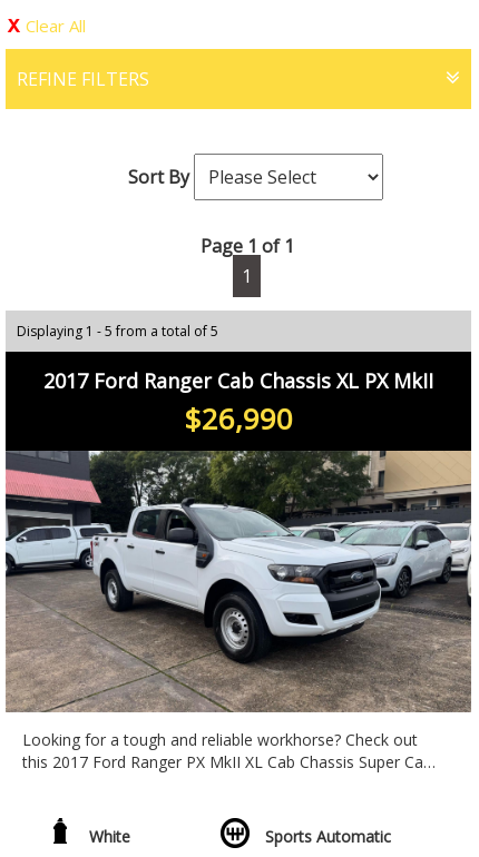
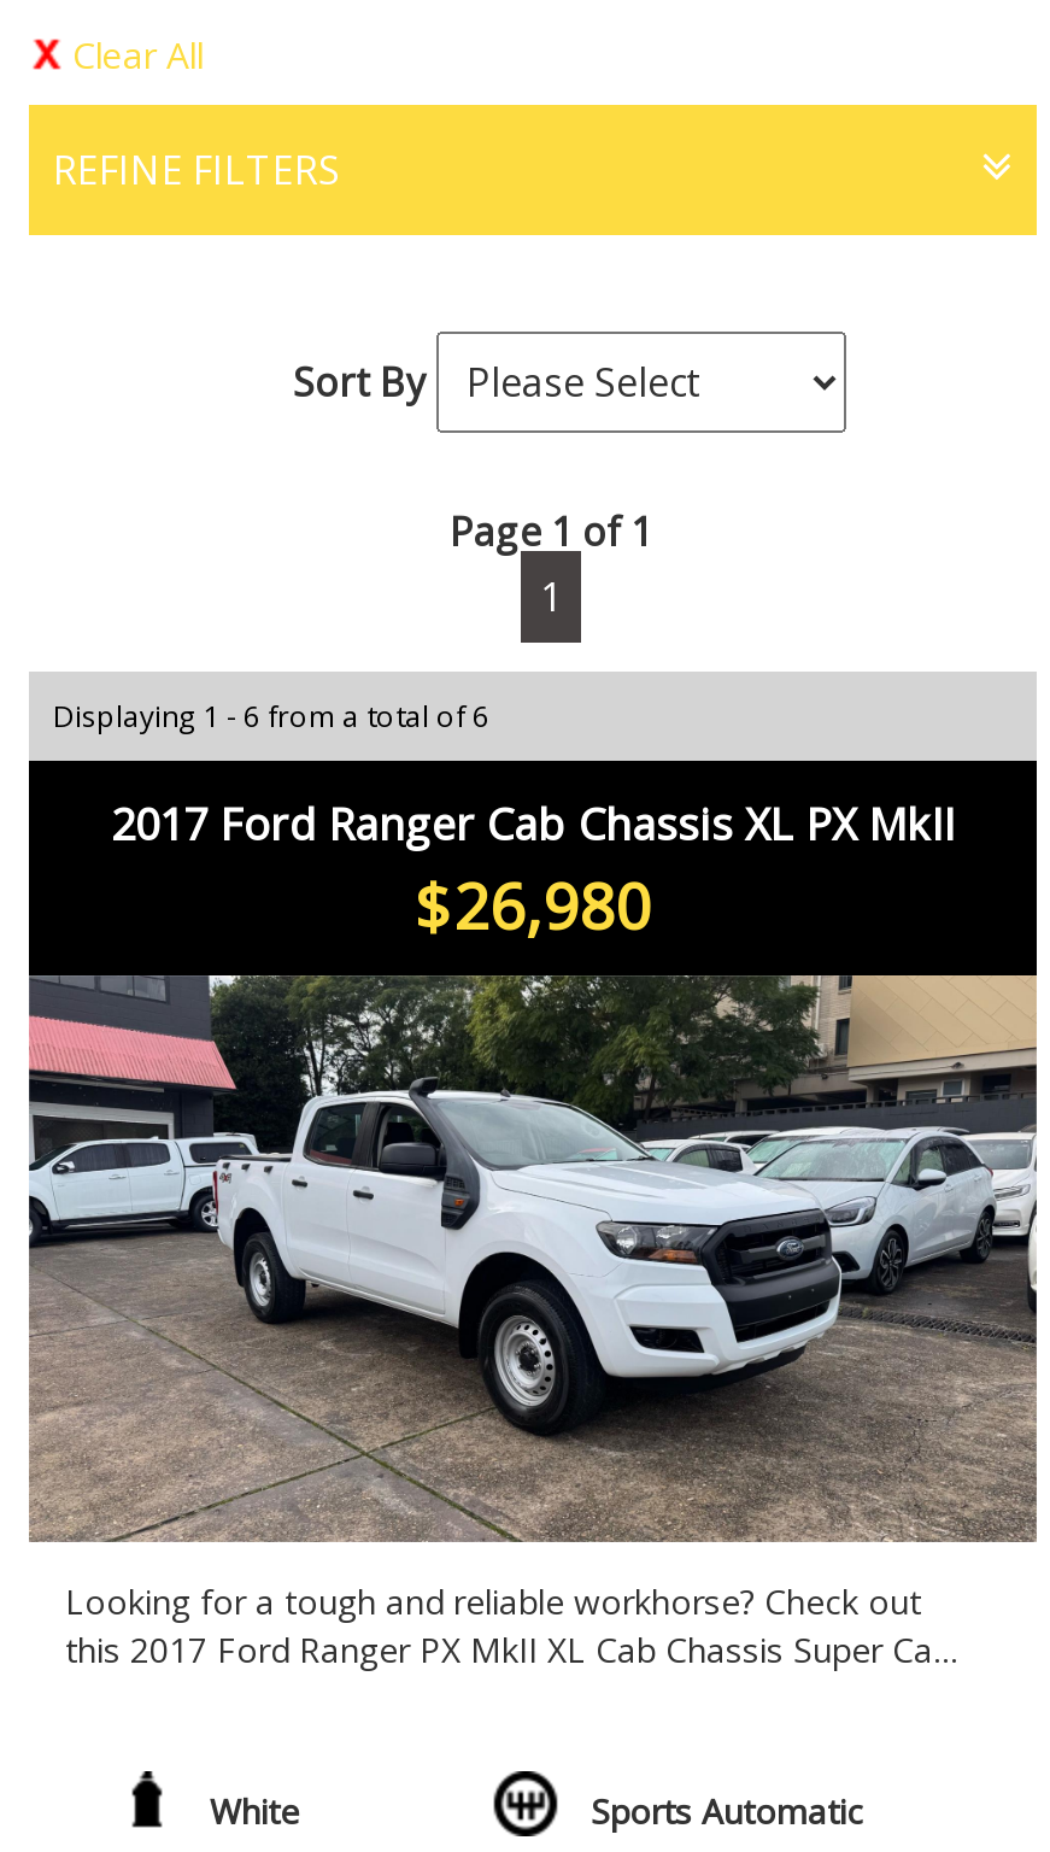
- Displaying 1 - 5 from a total of 5
+ Displaying 1 - 6 from a total of 6

- $26,990
+ $26,980
